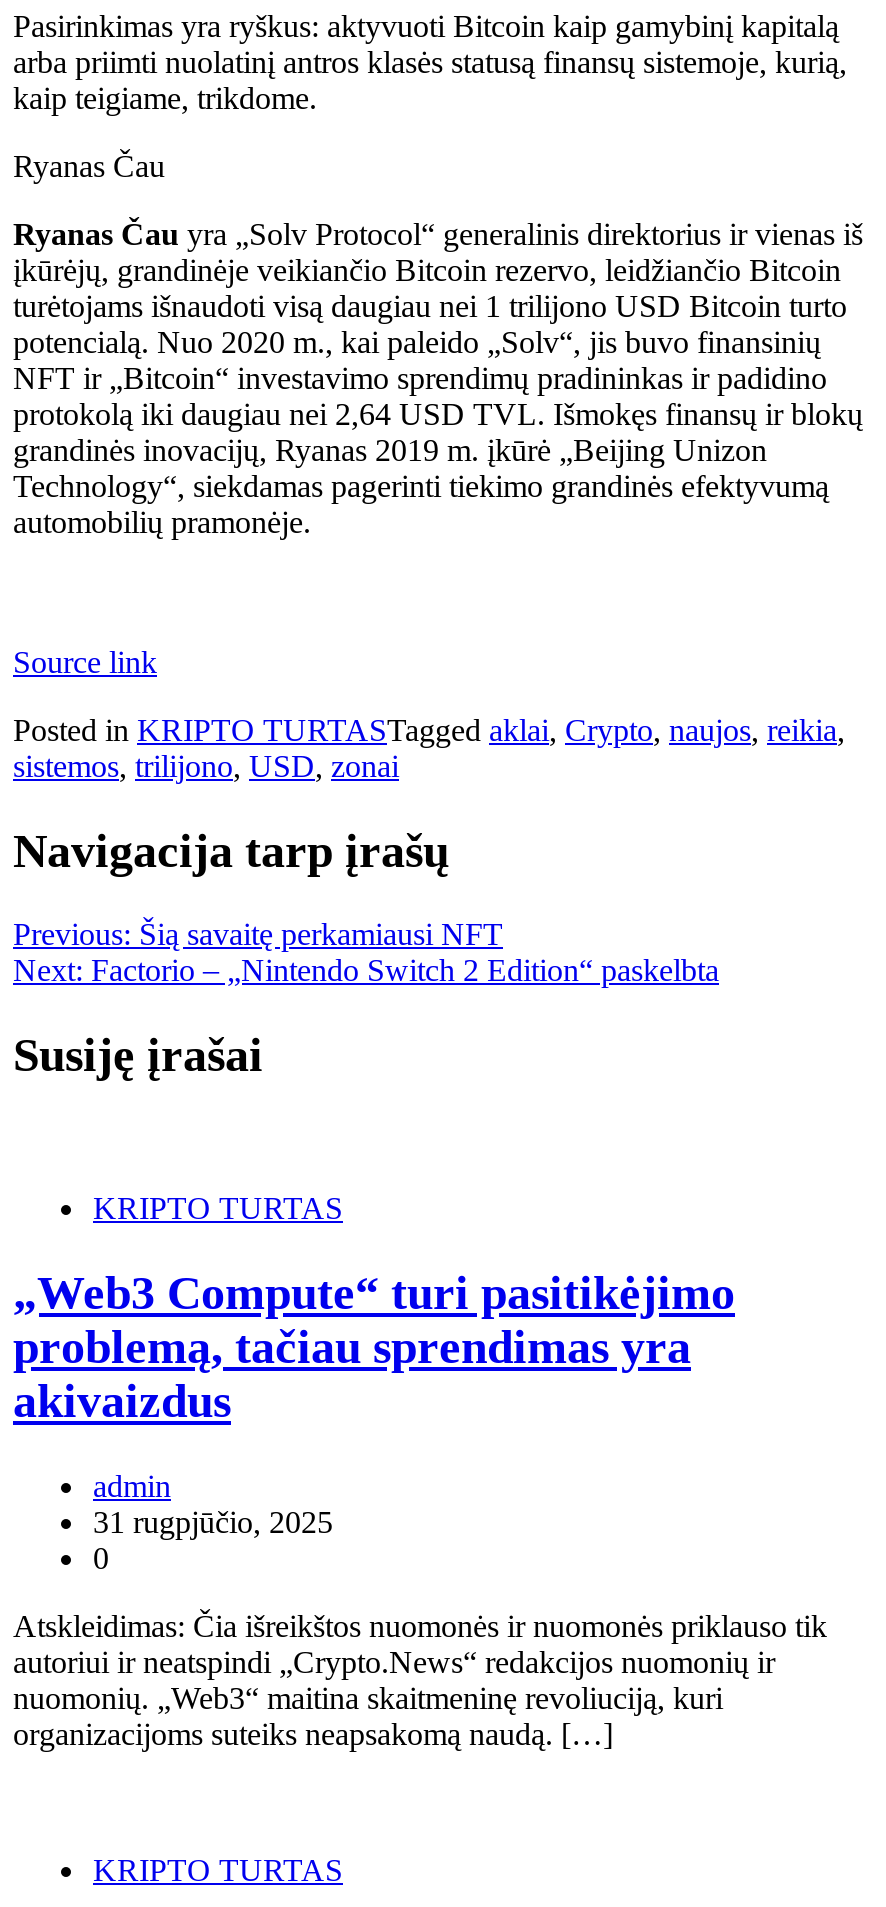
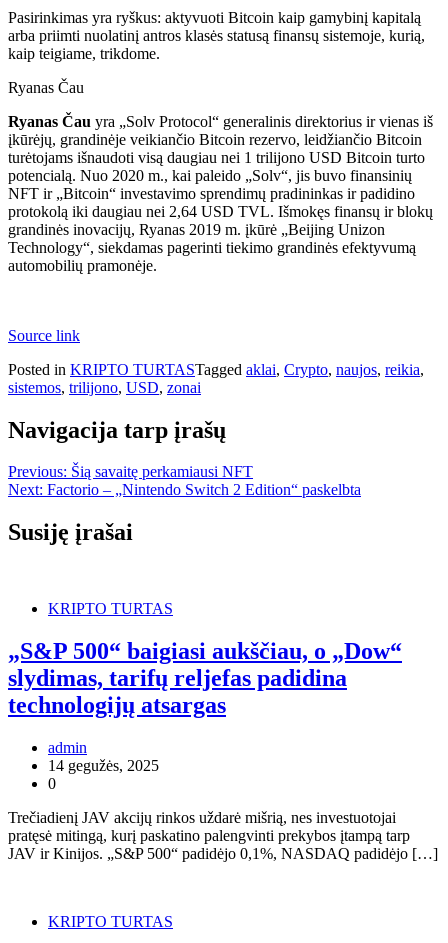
- „Web3 Compute“ turi pasitikėjimo
- problemą, tačiau sprendimas yra
- akivaizdus
+ „S&P 500“ baigiasi aukščiau, o „Dow“
+ slydimas, tarifų reljefas padidina
+ technologijų atsargas

- 31 rugpjūčio, 2025
+ 14 gegužės, 2025

- Atskleidimas: Čia išreikštos nuomonės ir nuomonės priklauso tik
- autoriui ir neatspindi „Crypto.News“ redakcijos nuomonių ir
- nuomonių. „Web3“ maitina skaitmeninę revoliuciją, kuri
- organizacijoms suteiks neapsakomą naudą. […]
+ Trečiadienį JAV akcijų rinkos uždarė mišrią, nes investuotojai
+ pratęsė mitingą, kurį paskatino palengvinti prekybos įtampą tarp
+ JAV ir Kinijos. „S&P 500“ padidėjo 0,1%, NASDAQ padidėjo […]
